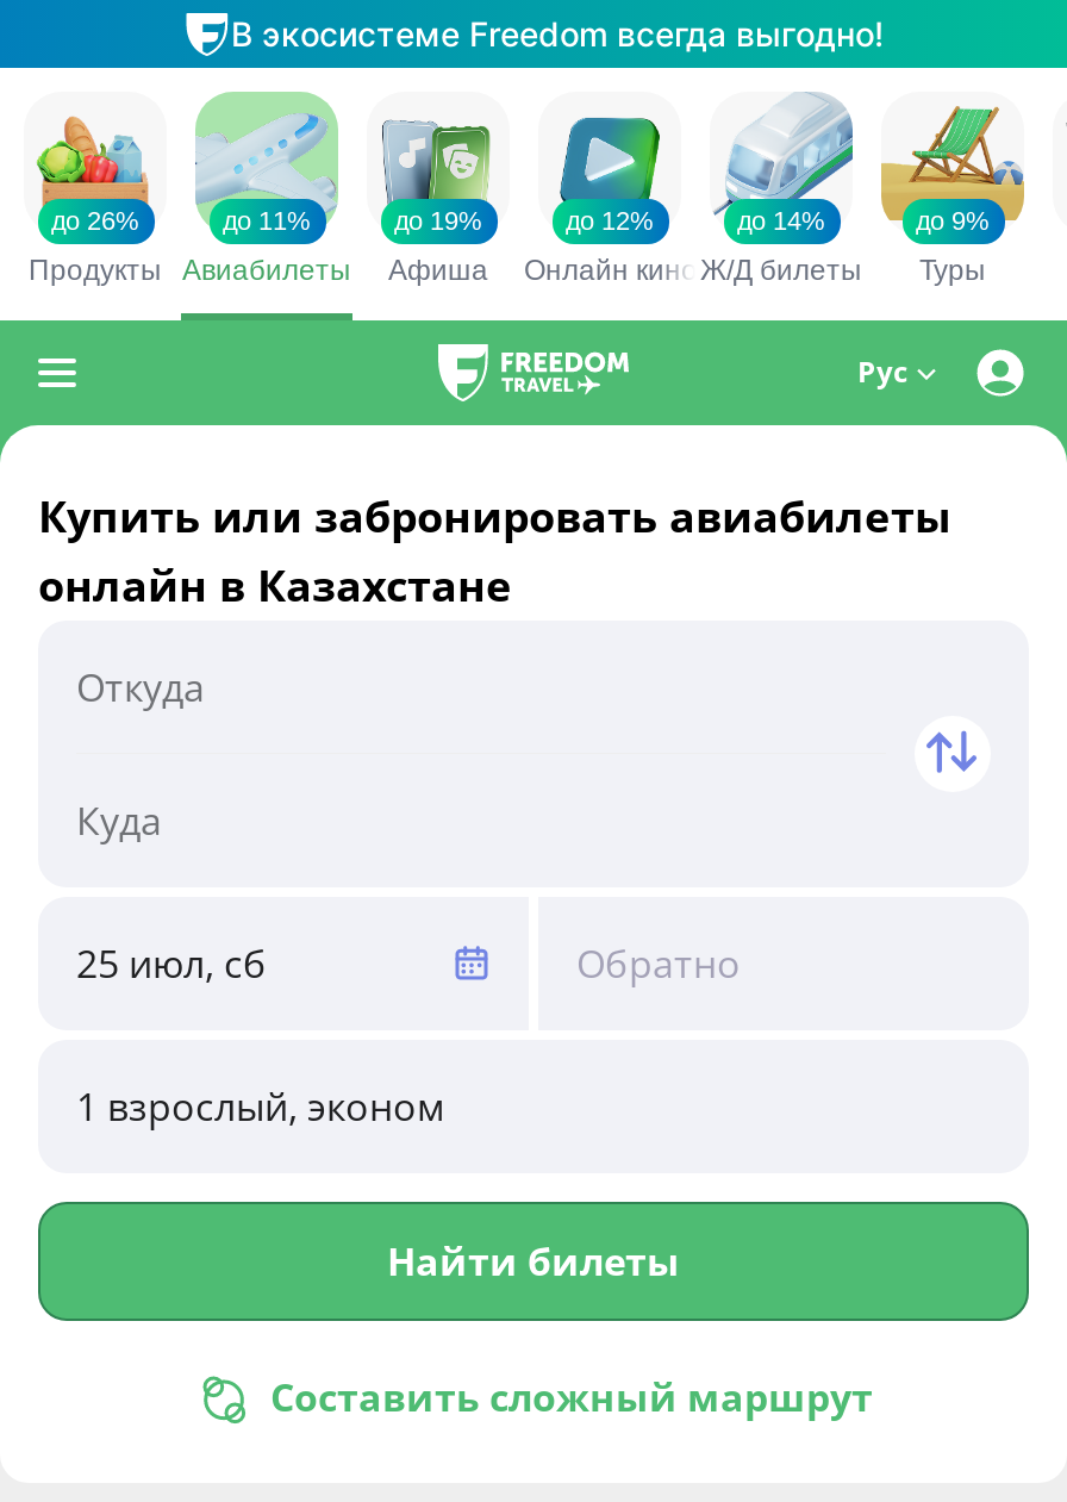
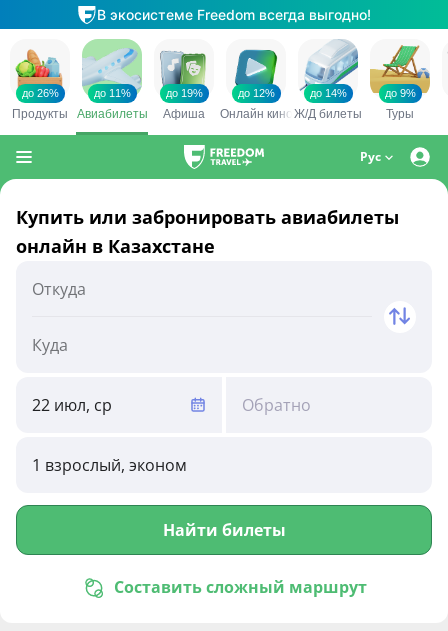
- 25 июл, сб
+ 22 июл, ср
